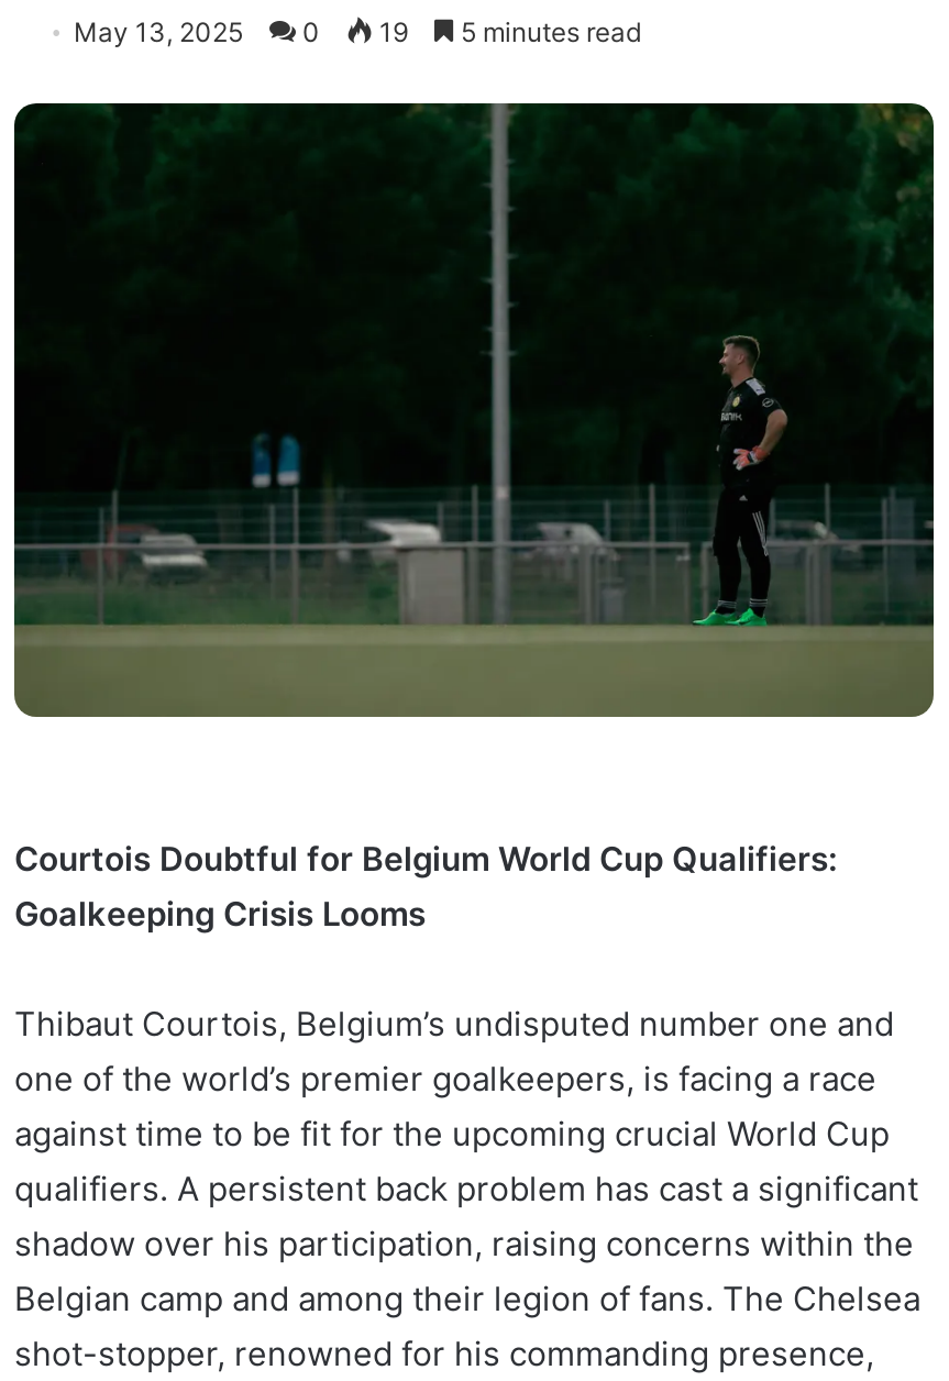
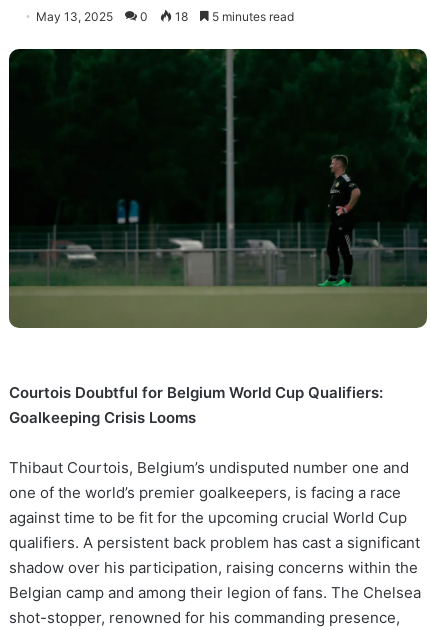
- May 13, 2025 0 19 5 minutes read
+ May 13, 2025 0 18 5 minutes read
